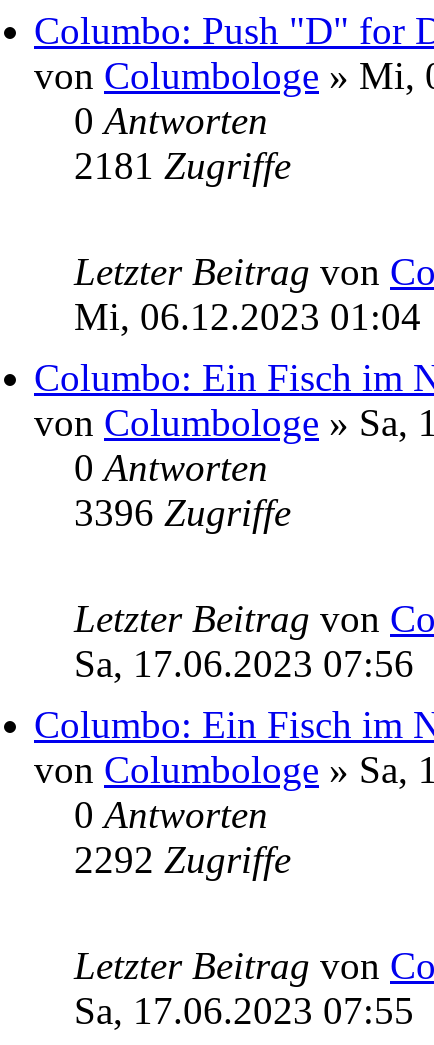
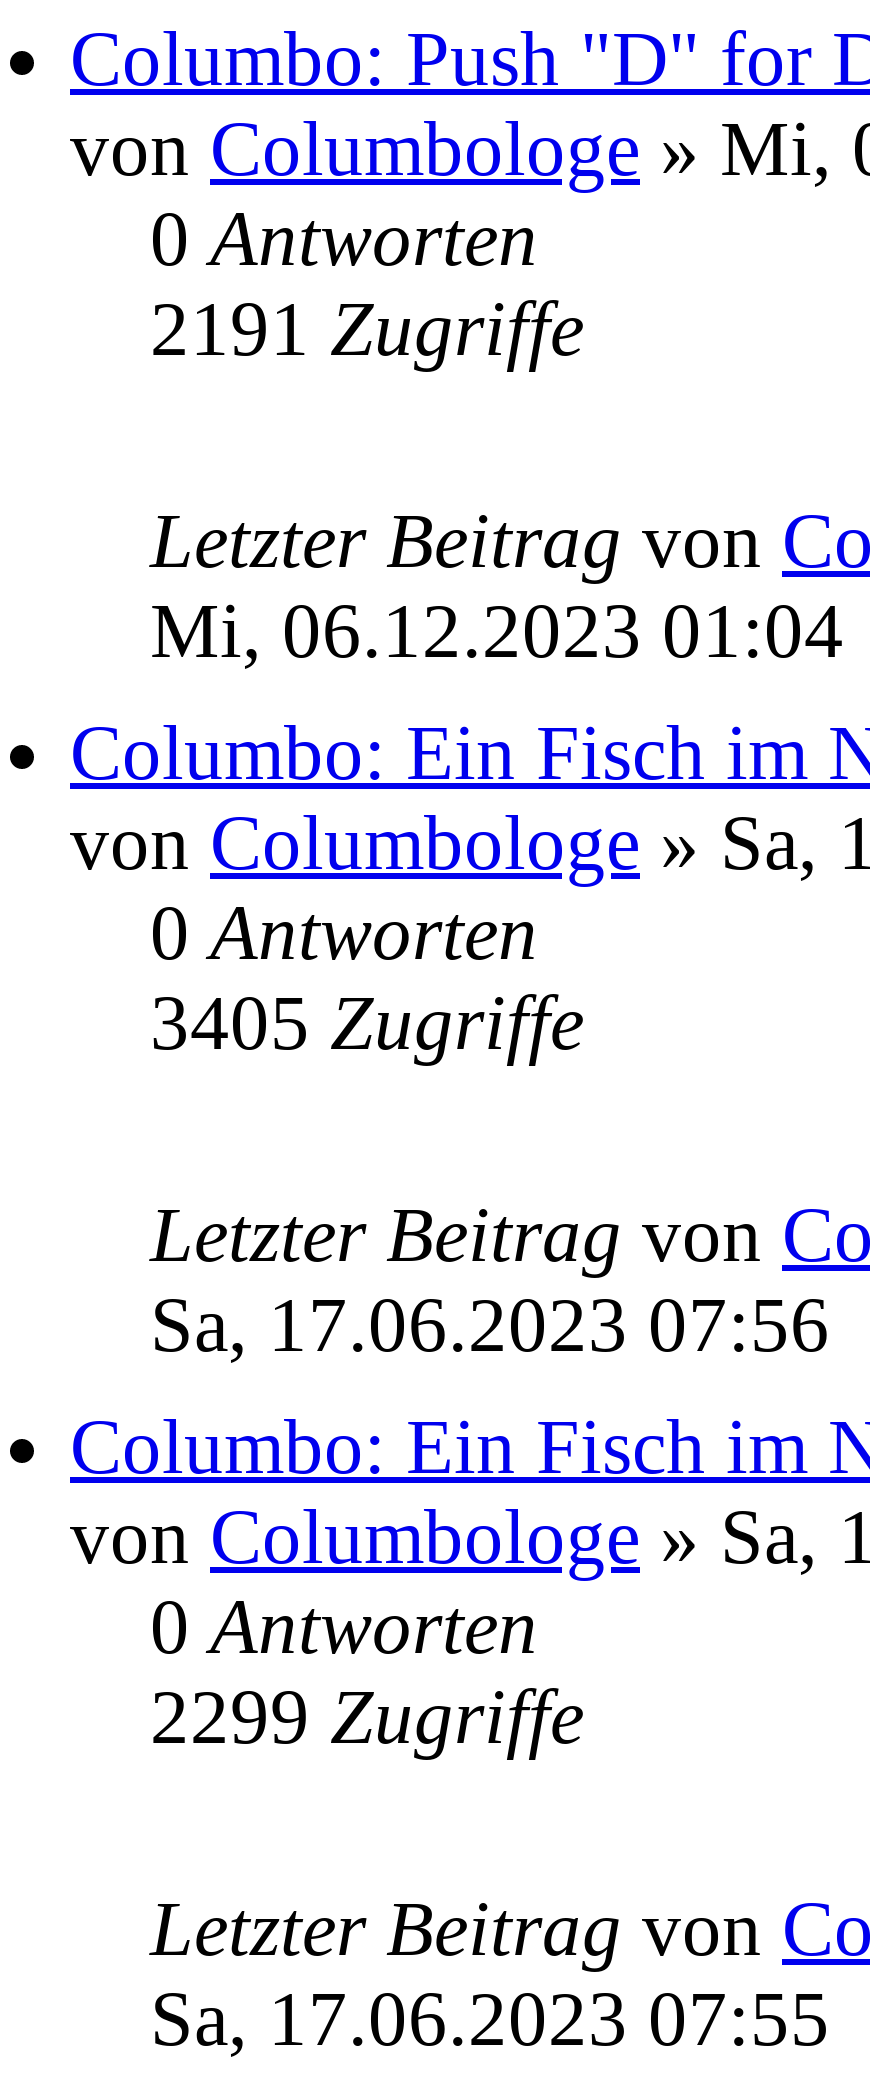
- 2181 Zugriffe
+ 2191 Zugriffe

- 3396 Zugriffe
+ 3405 Zugriffe

- 2292 Zugriffe
+ 2299 Zugriffe
